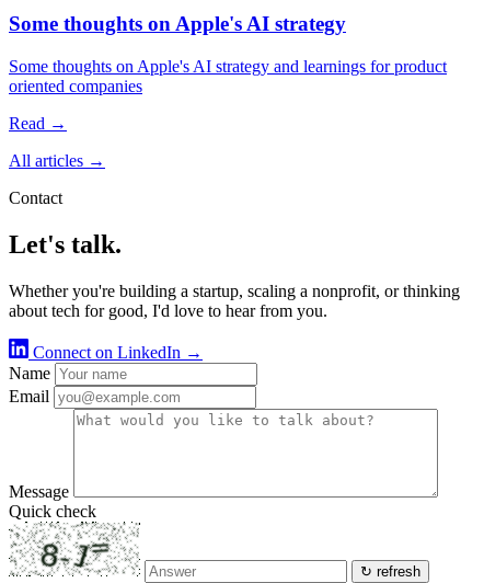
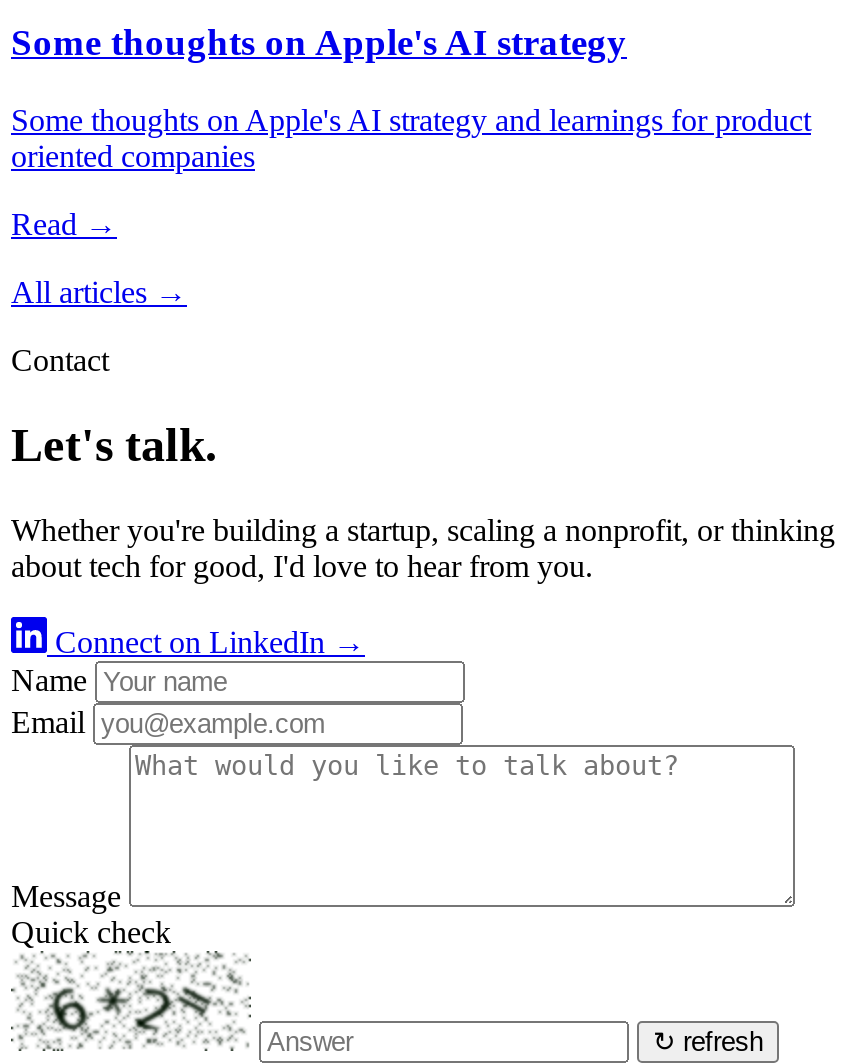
- [image]
+ [image]
